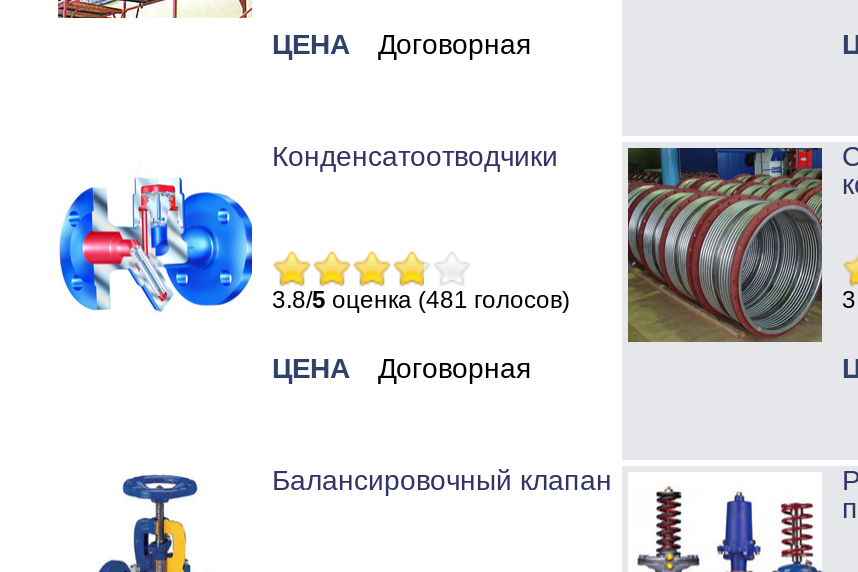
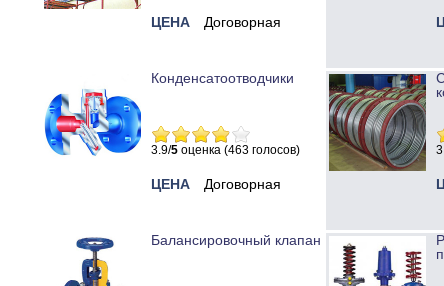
- 3.8/5 оценка (481 голосов)
+ 3.9/5 оценка (463 голосов)
